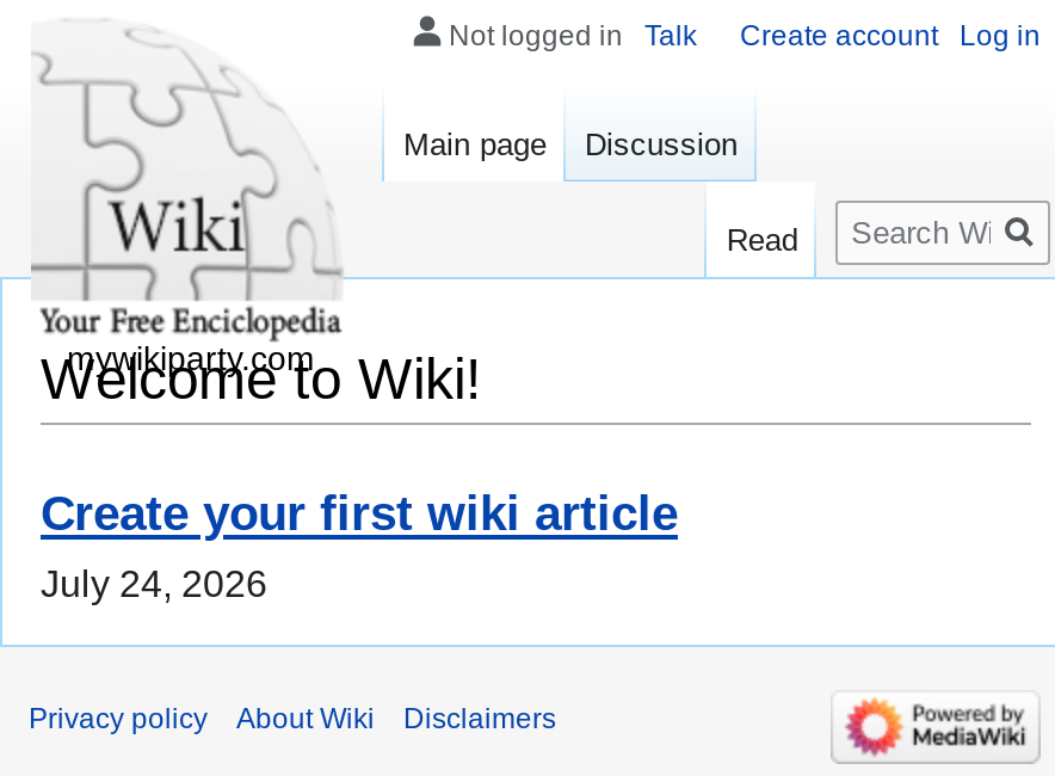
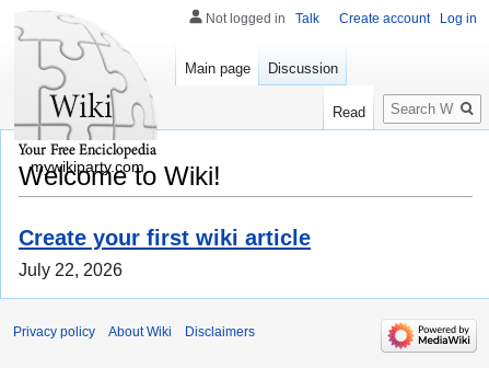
- July 24, 2026
+ July 22, 2026
